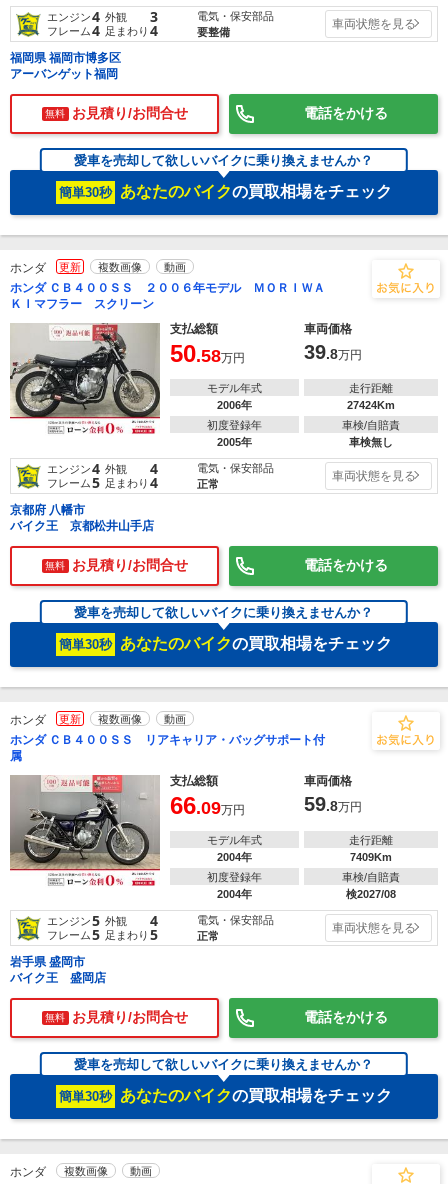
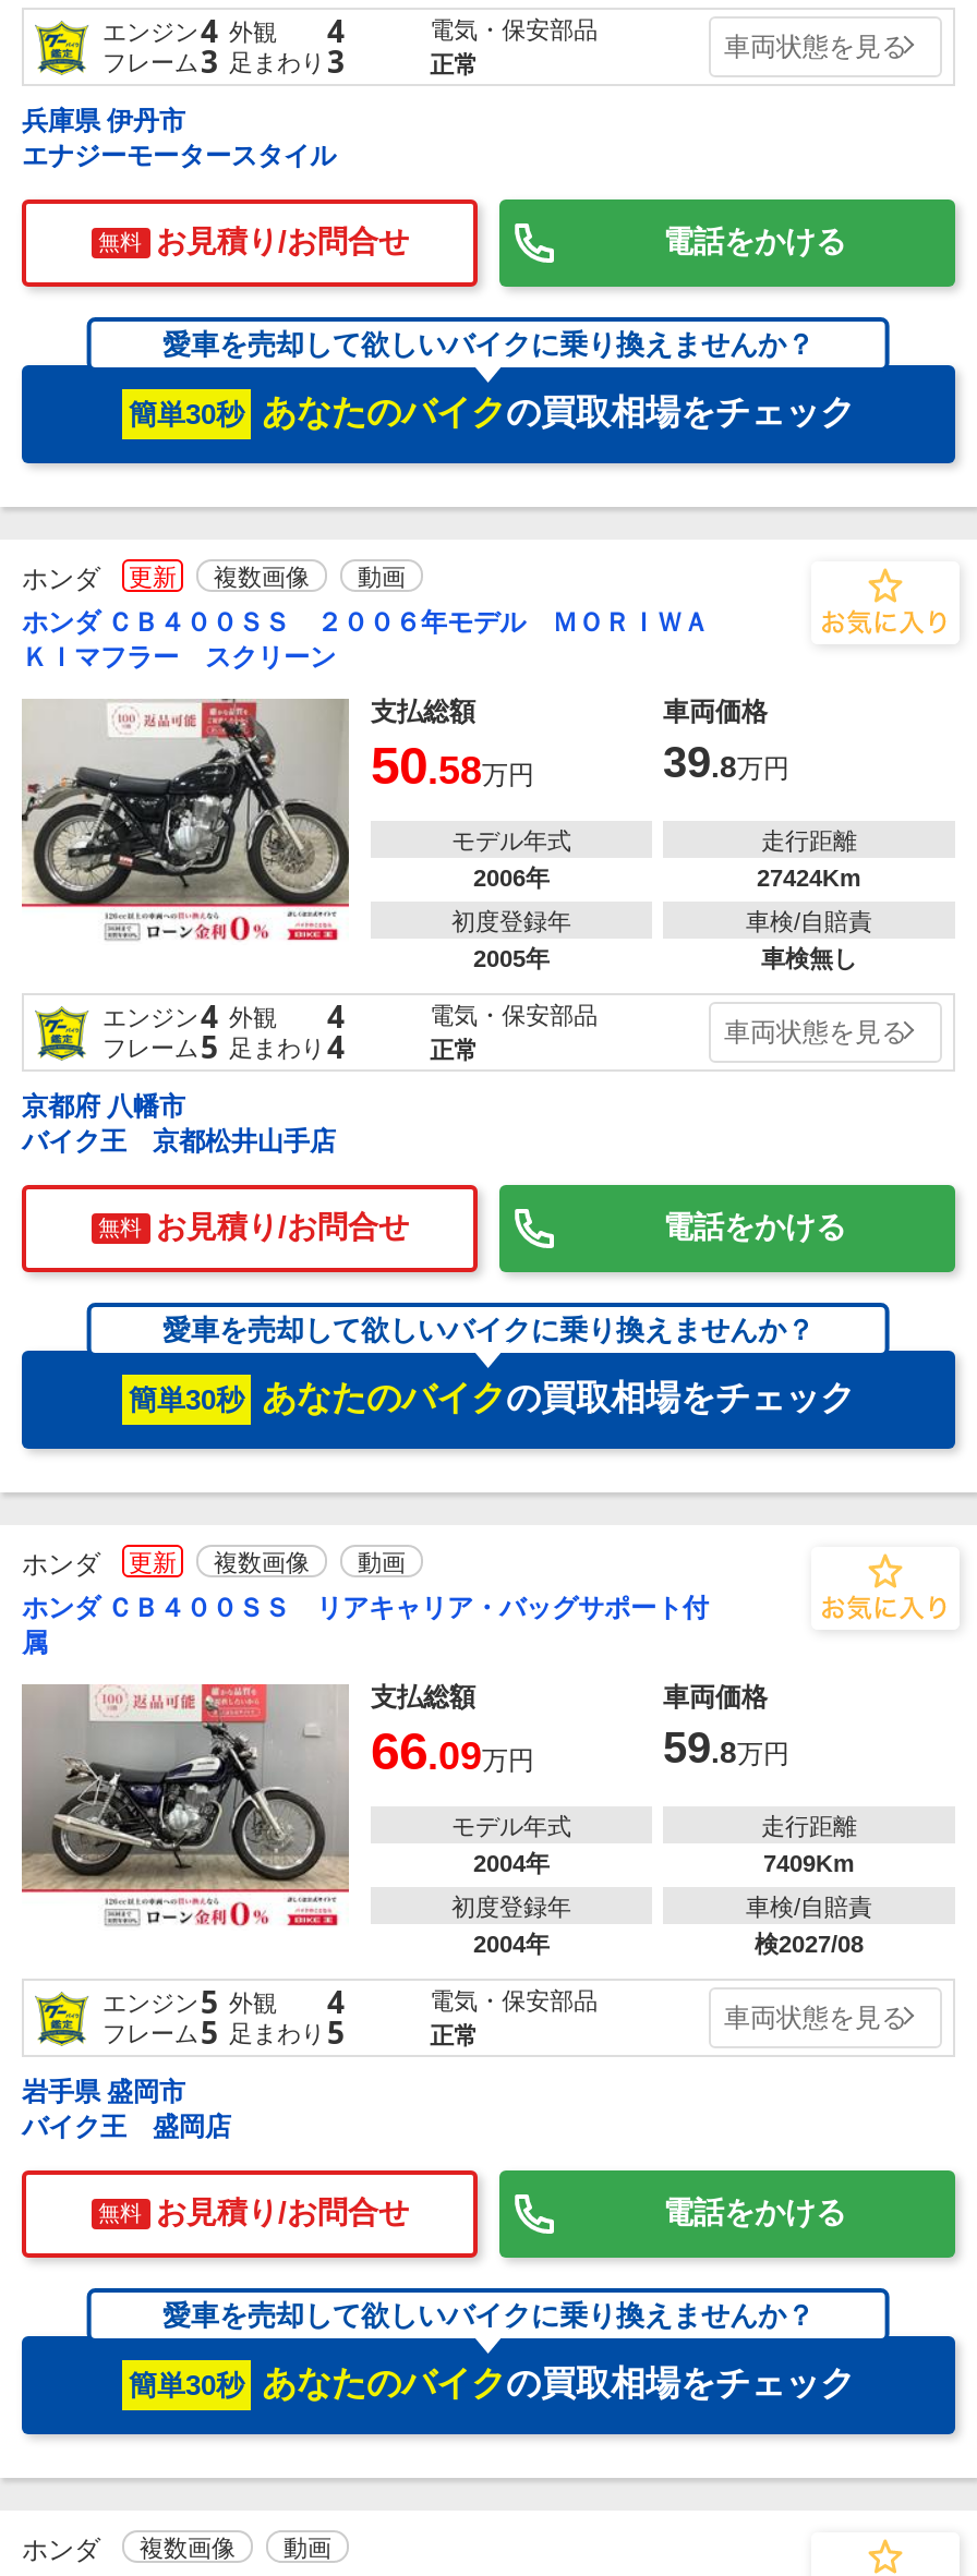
- エンジン4 外観 3
+ エンジン4 外観 4

- フレーム4 足まわり4
+ フレーム3 足まわり3

- 要整備
+ 正常

- 福岡県 福岡市博多区
- アーバンゲット福岡
+ 兵庫県 伊丹市
+ エナジーモータースタイル
